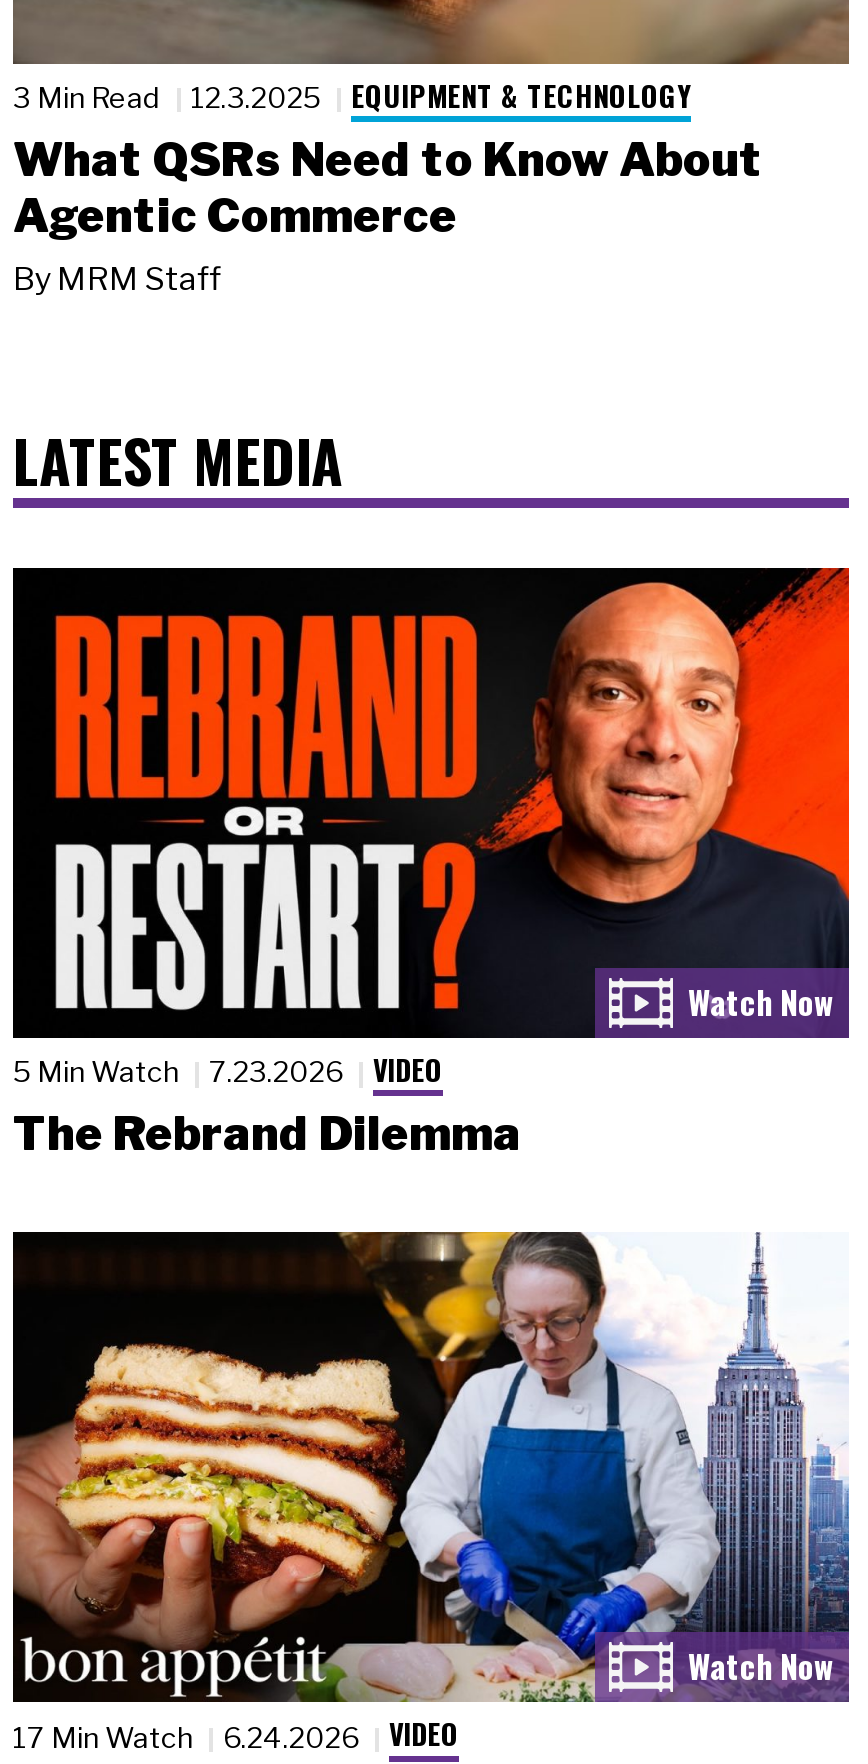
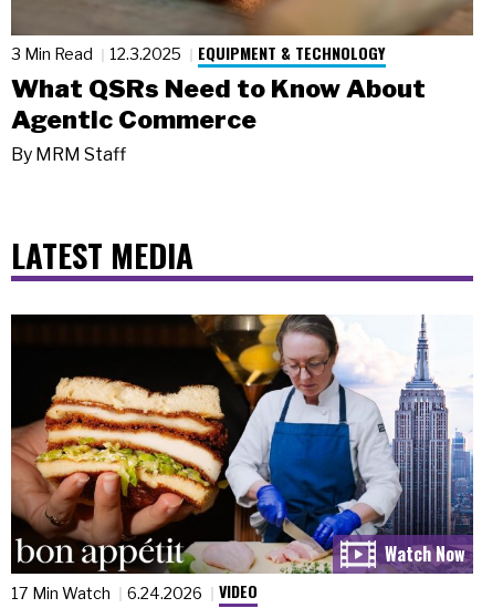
- [image]
- 5 Min Watch
- 7.23.2026
- VIDEO
- The Rebrand Dilemma
